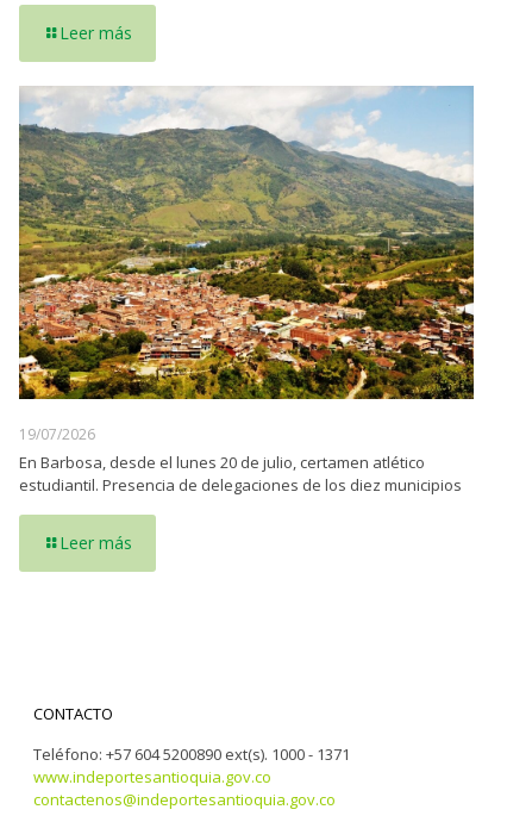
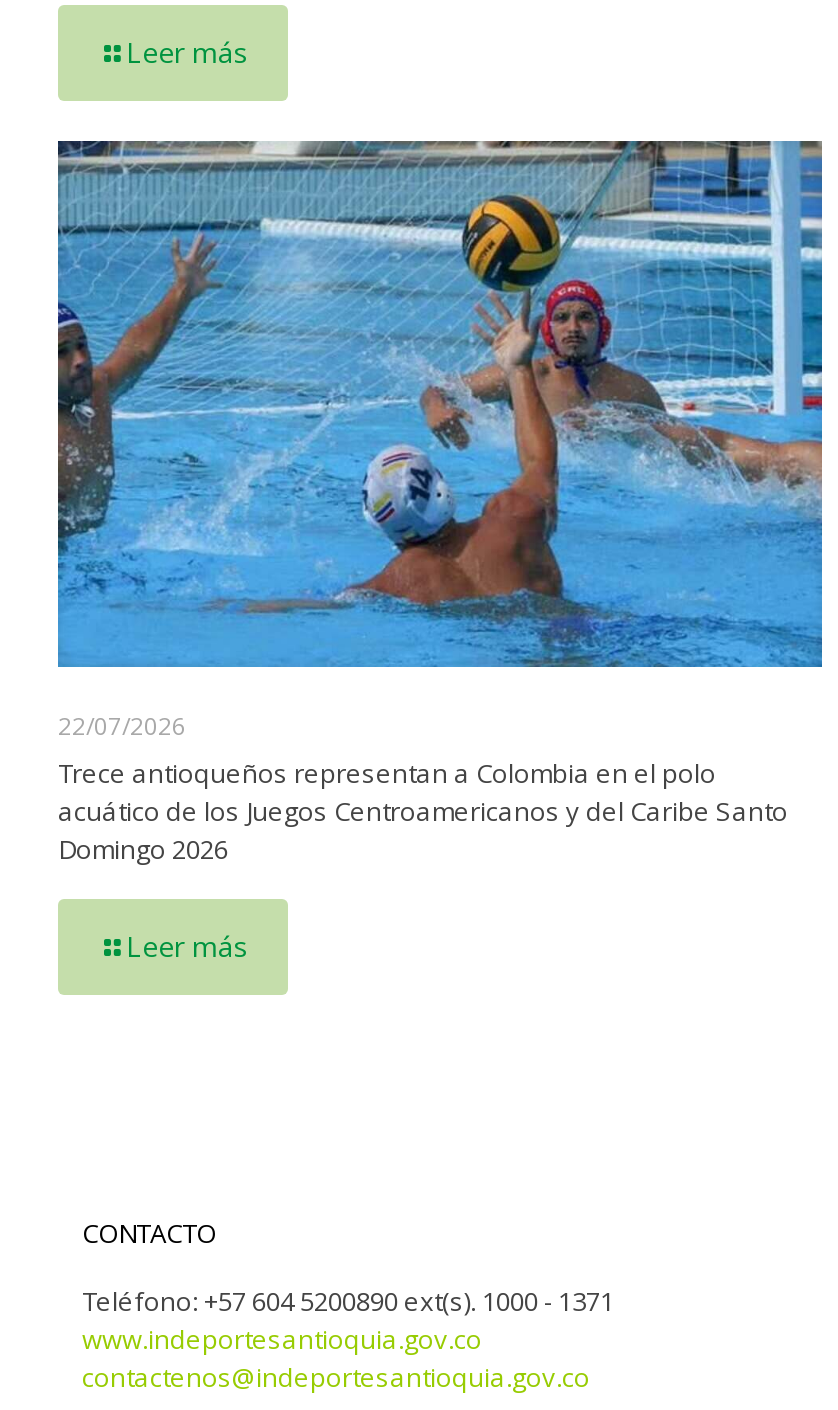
- [image]
- 19/07/2026
- En Barbosa, desde el lunes 20 de julio, certamen atlético
- estudiantil. Presencia de delegaciones de los diez municipios
+ [image]
+ 22/07/2026
+ Trece antioqueños representan a Colombia en el polo
+ acuático de los Juegos Centroamericanos y del Caribe Santo
+ Domingo 2026
